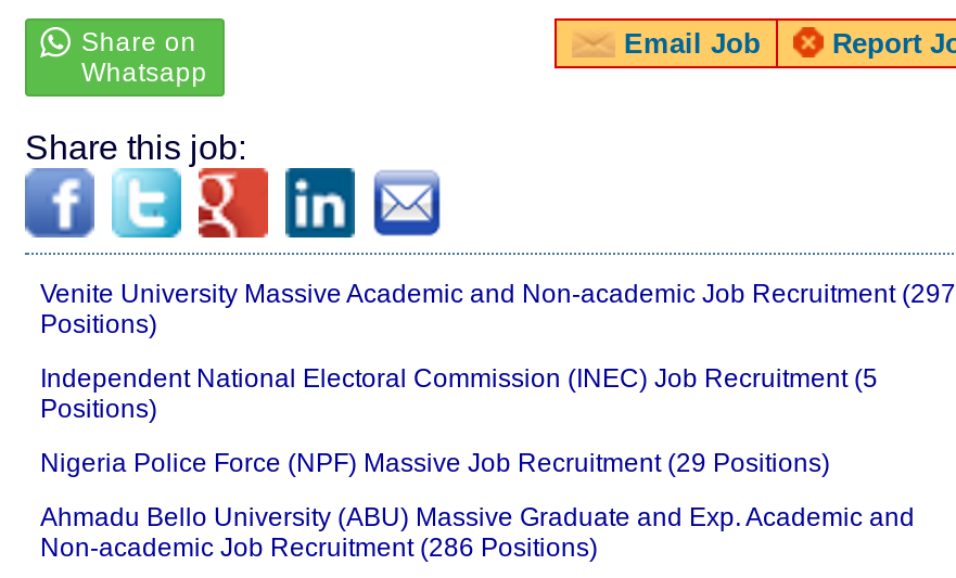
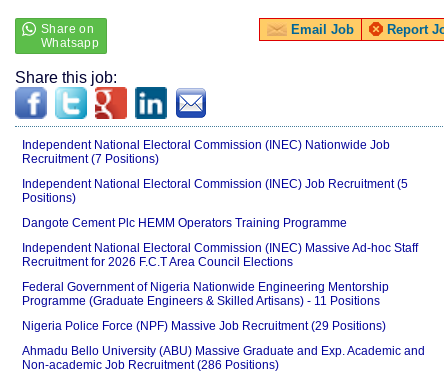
- Venite University Massive Academic and Non-academic Job Recruitment (297
- Positions)
+ Independent National Electoral Commission (INEC) Nationwide Job
+ Recruitment (7 Positions)

+ Dangote Cement Plc HEMM Operators Training Programme
+ Independent National Electoral Commission (INEC) Massive Ad-hoc Staff
+ Recruitment for 2026 F.C.T Area Council Elections
+ Federal Government of Nigeria Nationwide Engineering Mentorship
+ Programme (Graduate Engineers & Skilled Artisans) - 11 Positions
